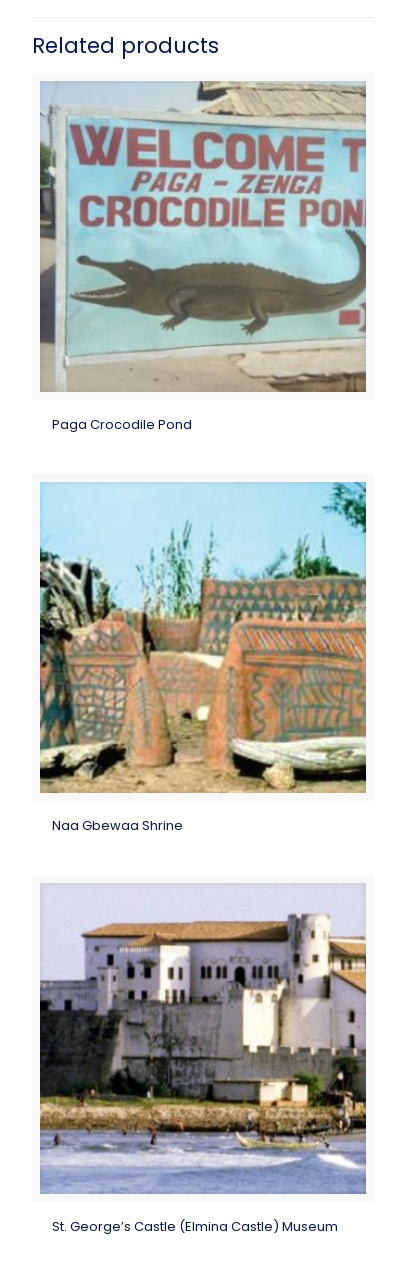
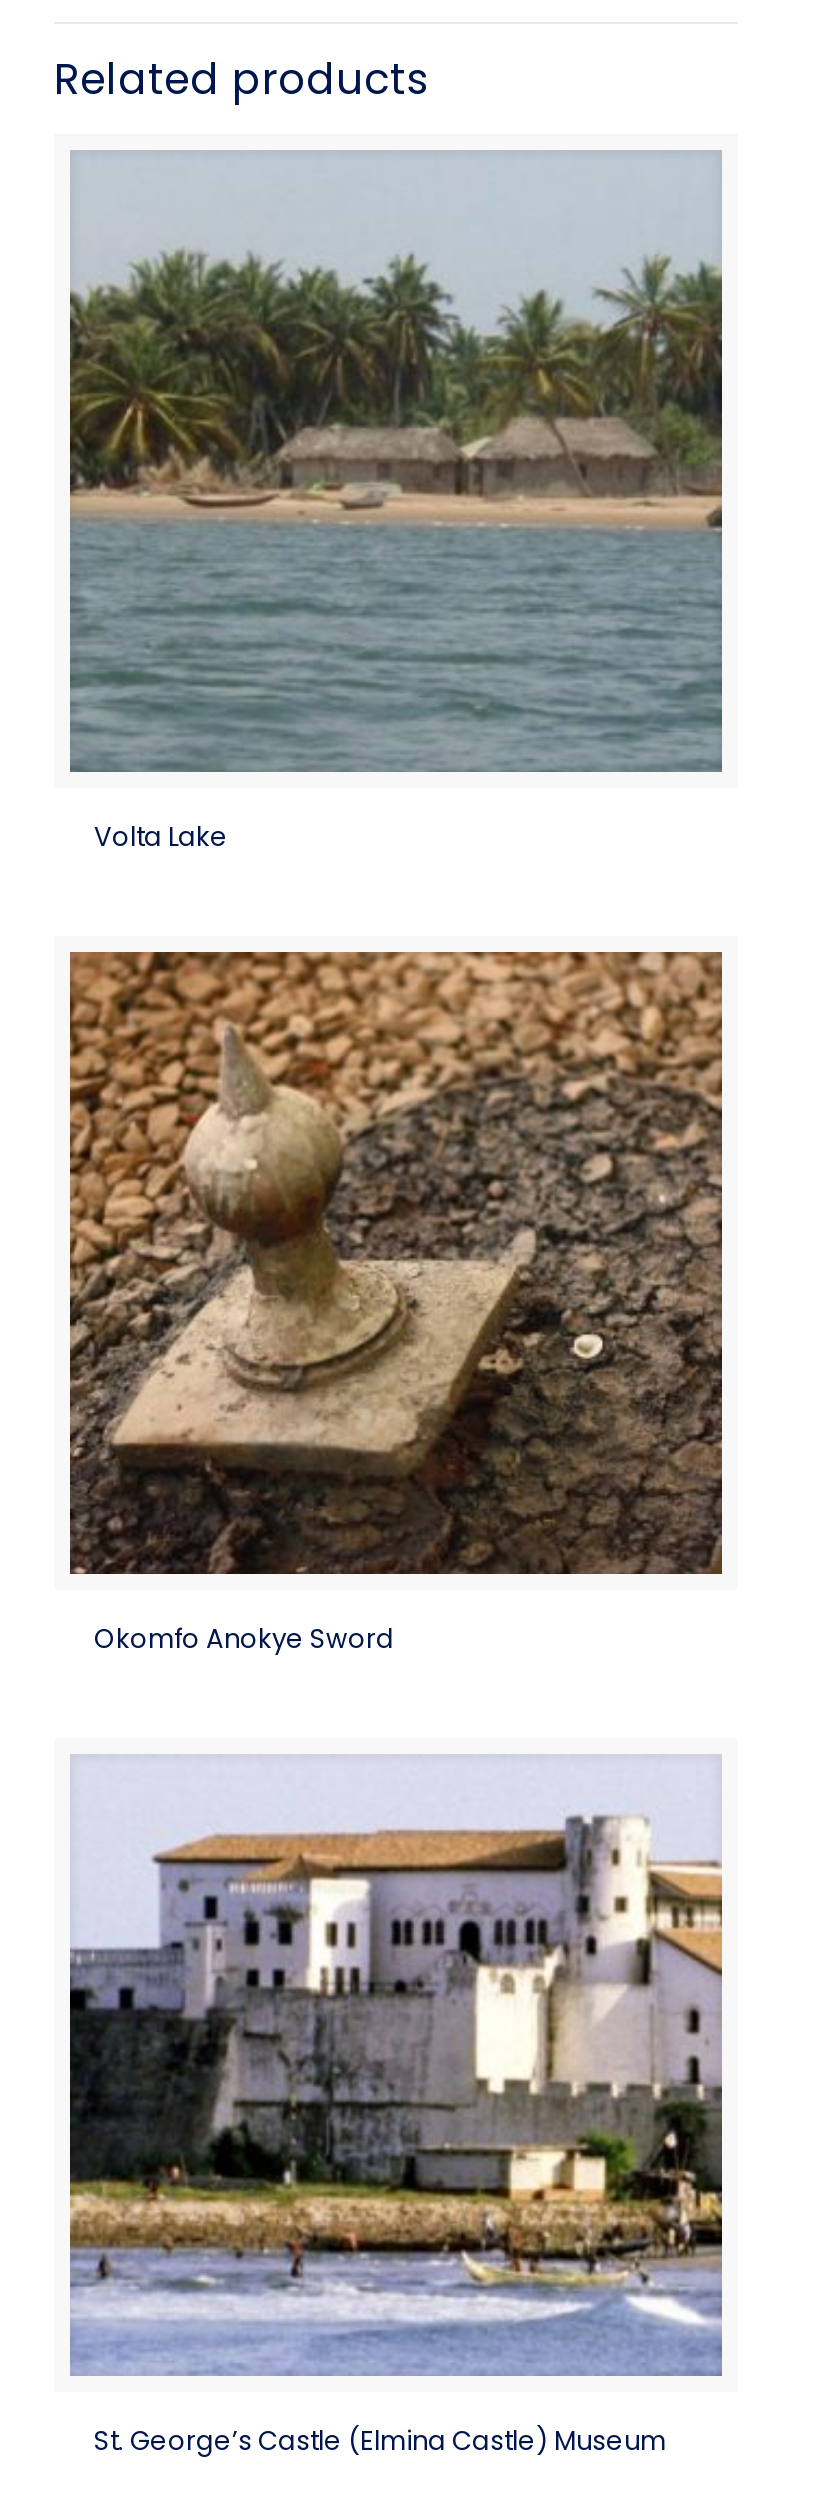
- [image]
- Paga Crocodile Pond
+ [image]
+ Volta Lake

- [image]
- Naa Gbewaa Shrine
+ [image]
+ Okomfo Anokye Sword
